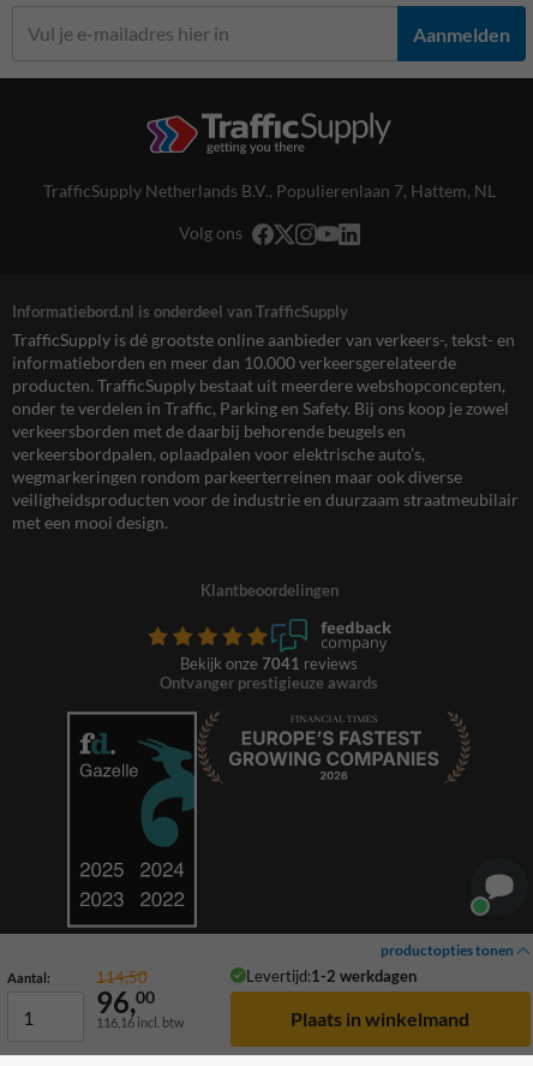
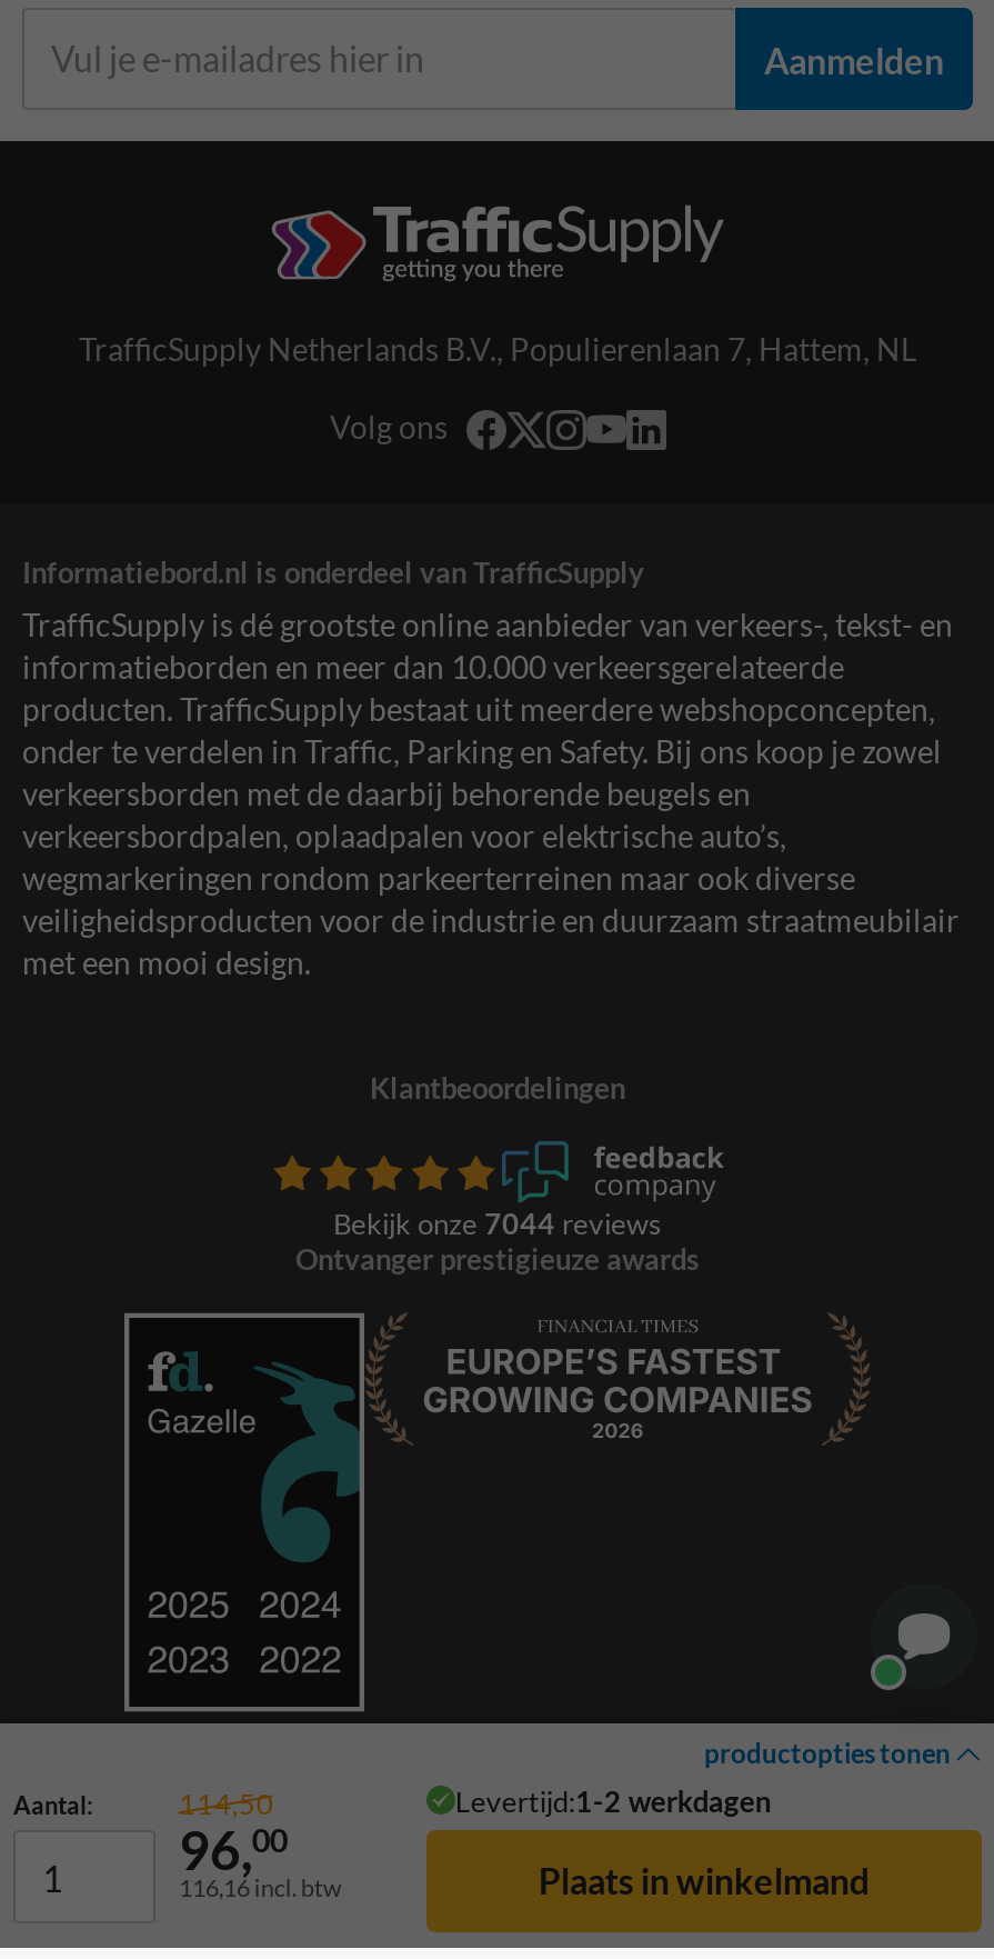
- Bekijk onze 7041 reviews
+ Bekijk onze 7044 reviews
